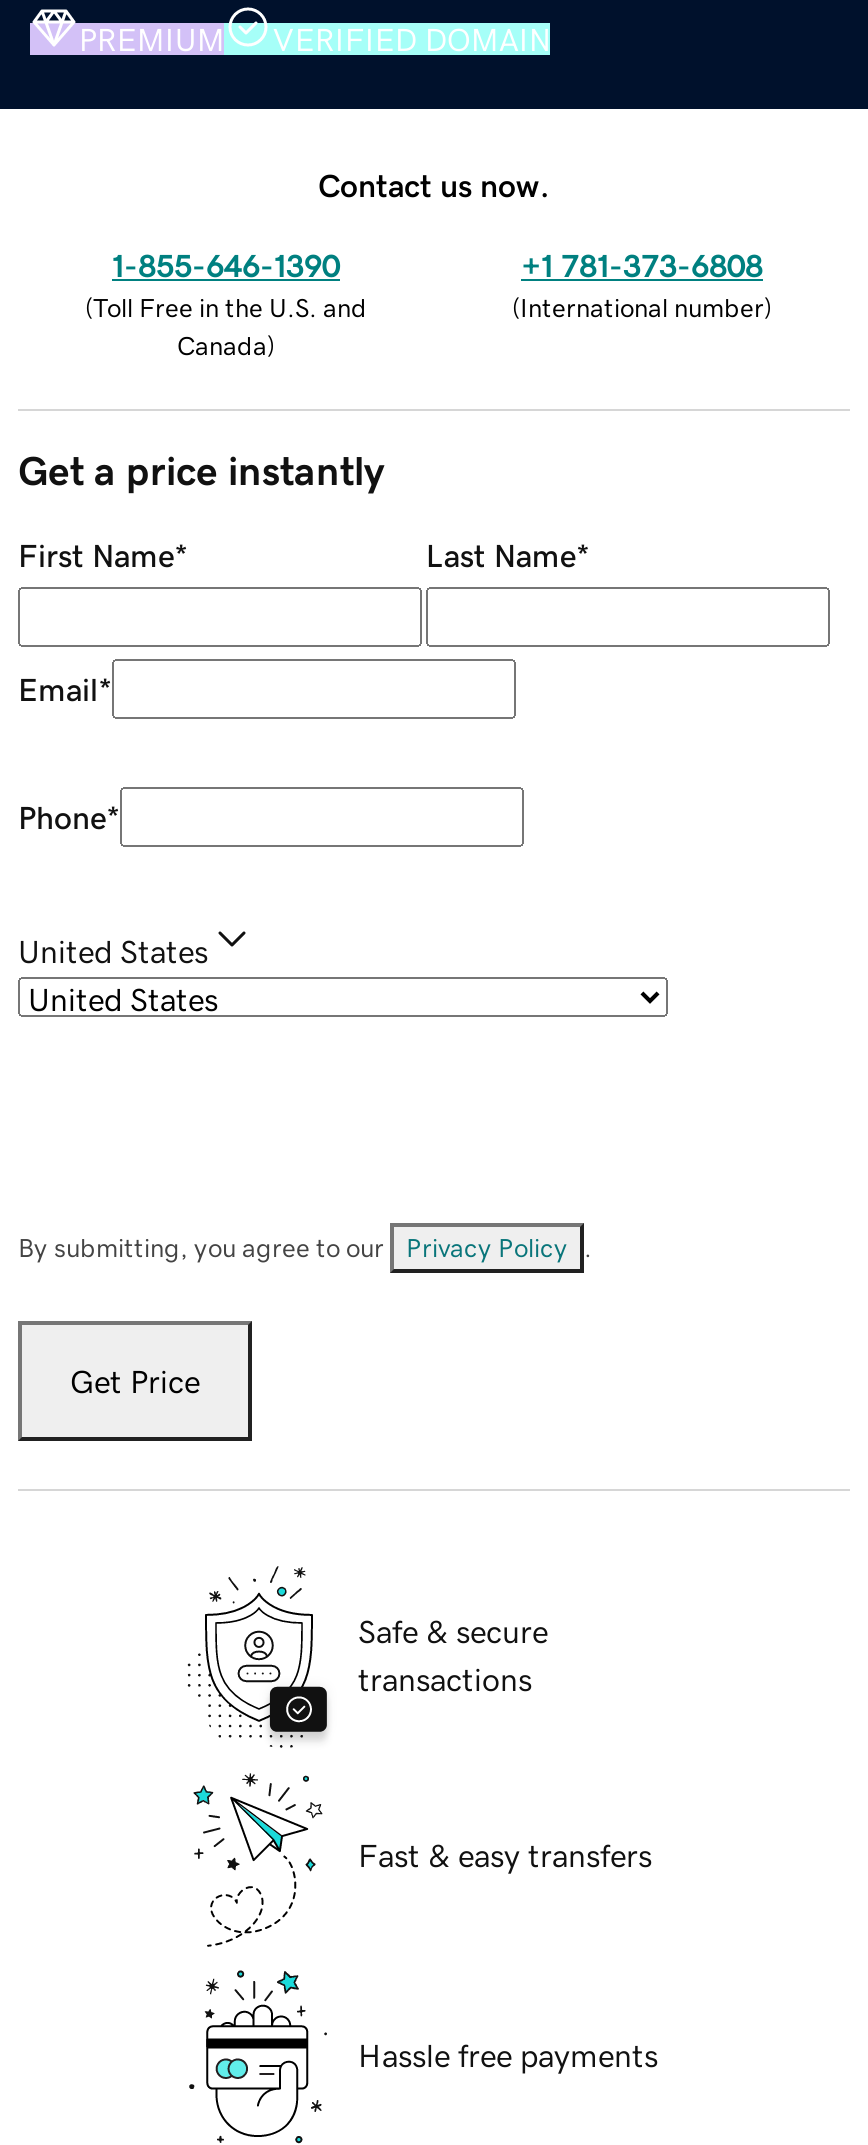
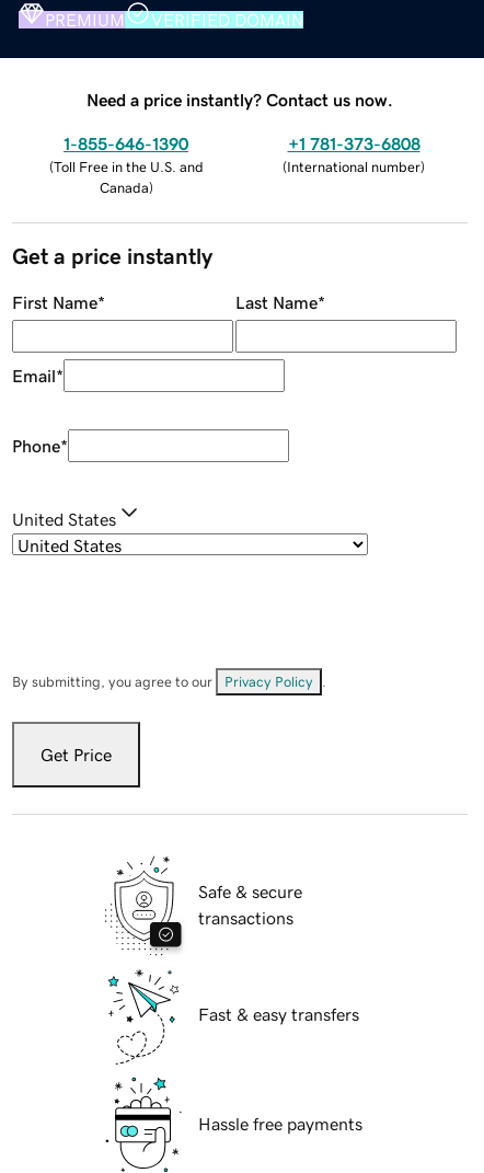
- Contact us now.
+ Need a price instantly? Contact us now.
